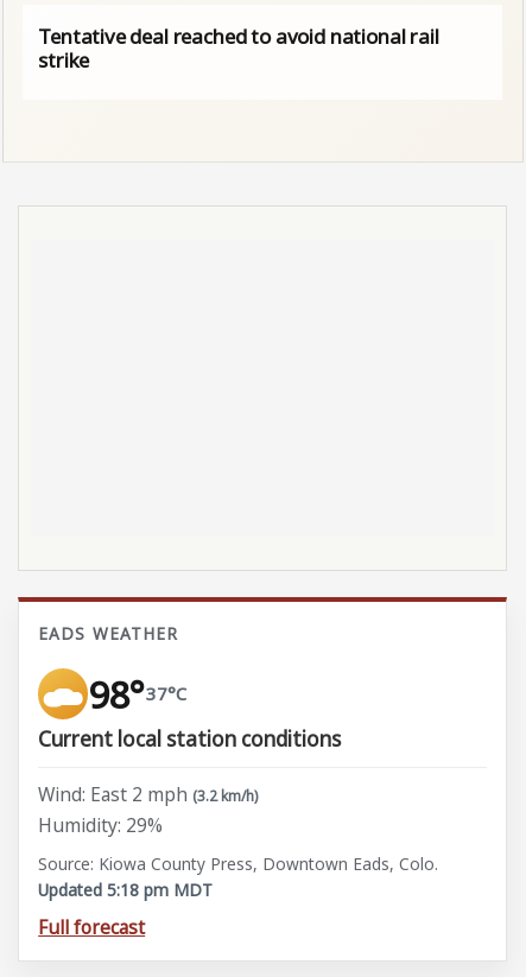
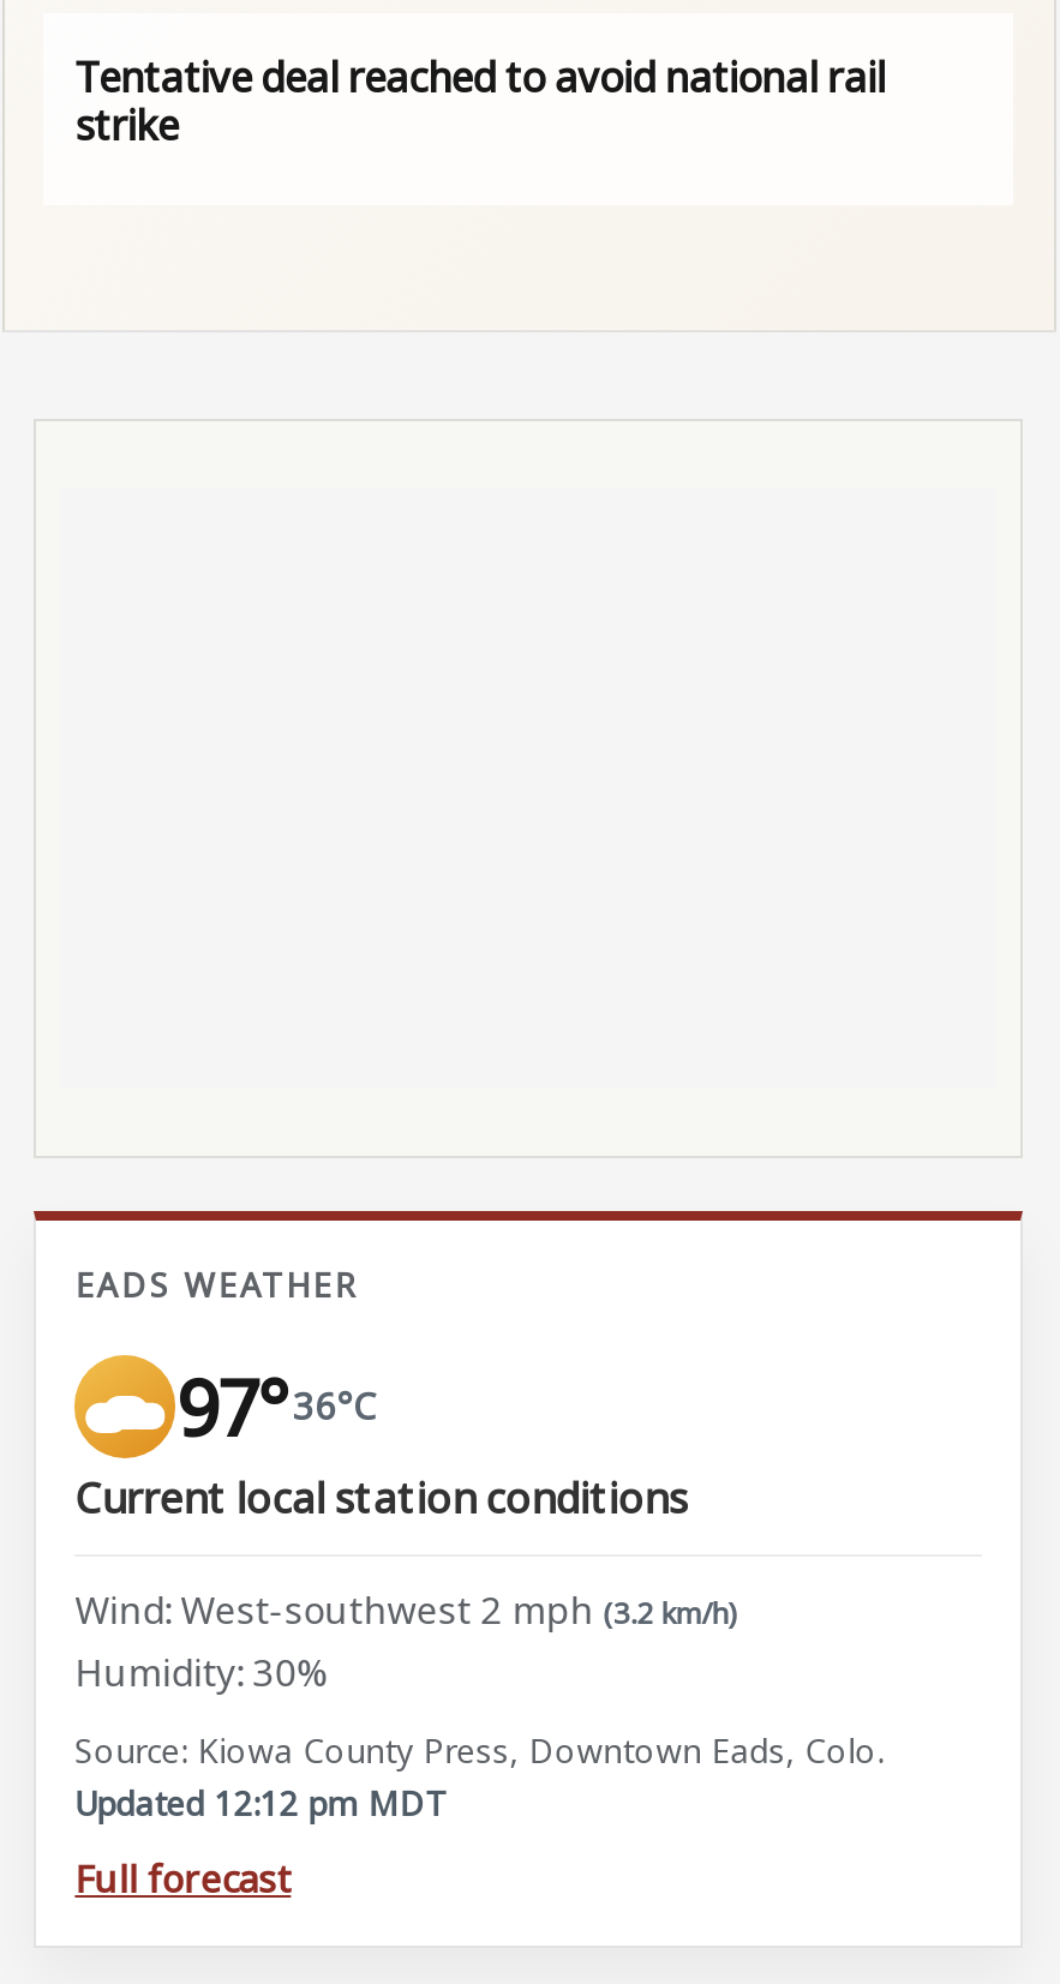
- 98° 37°C
+ 97° 36°C

- Wind: East 2 mph (3.2 km/h)
+ Wind: West-southwest 2 mph (3.2 km/h)

- Humidity: 29%
+ Humidity: 30%

- Updated 5:18 pm MDT
+ Updated 12:12 pm MDT
